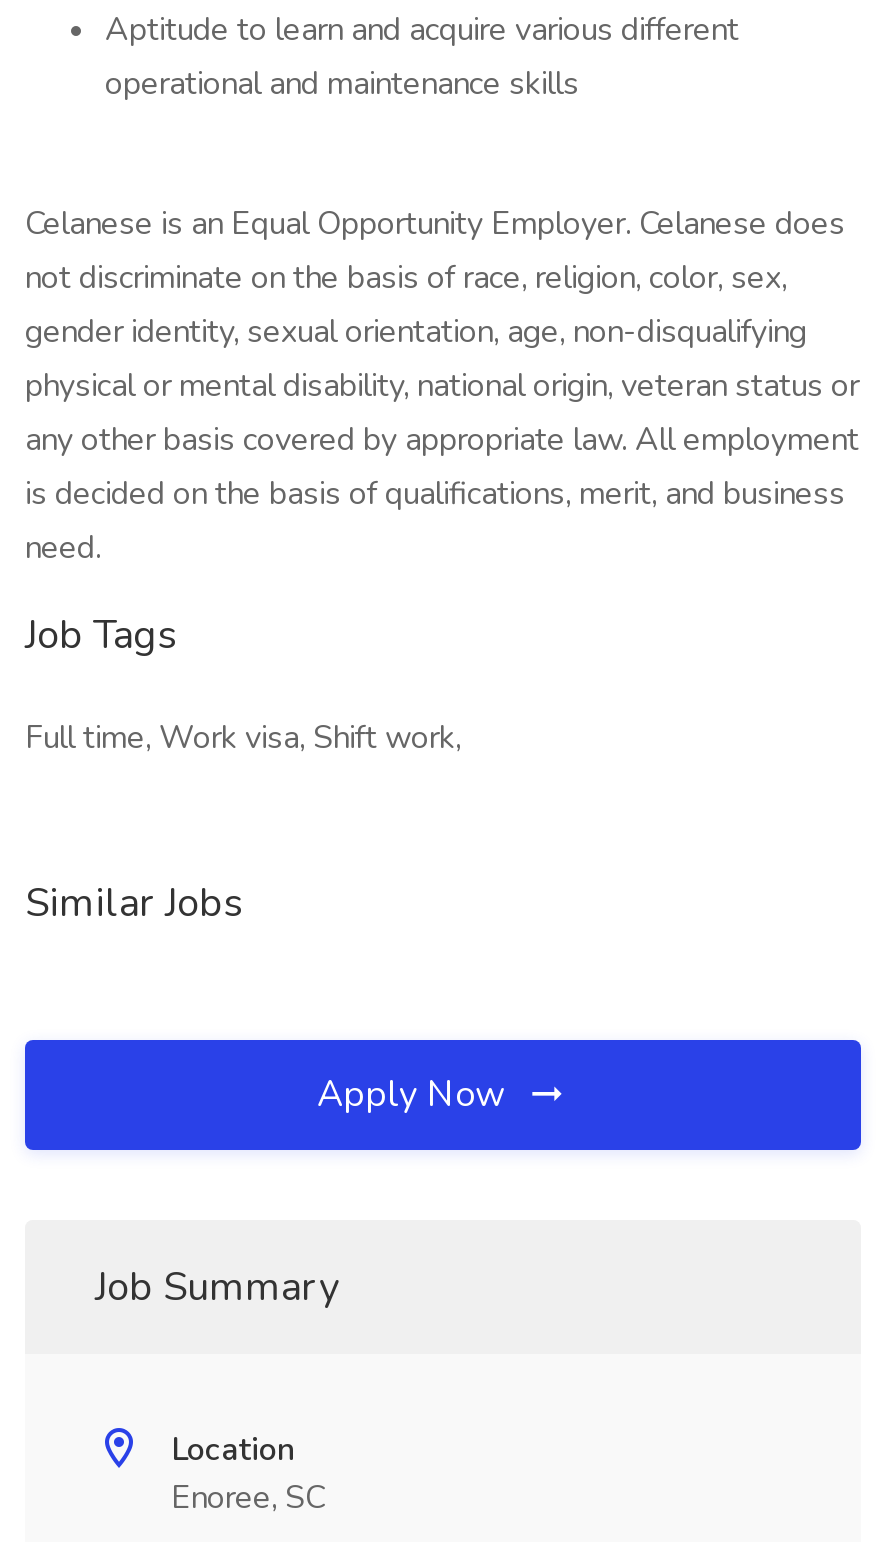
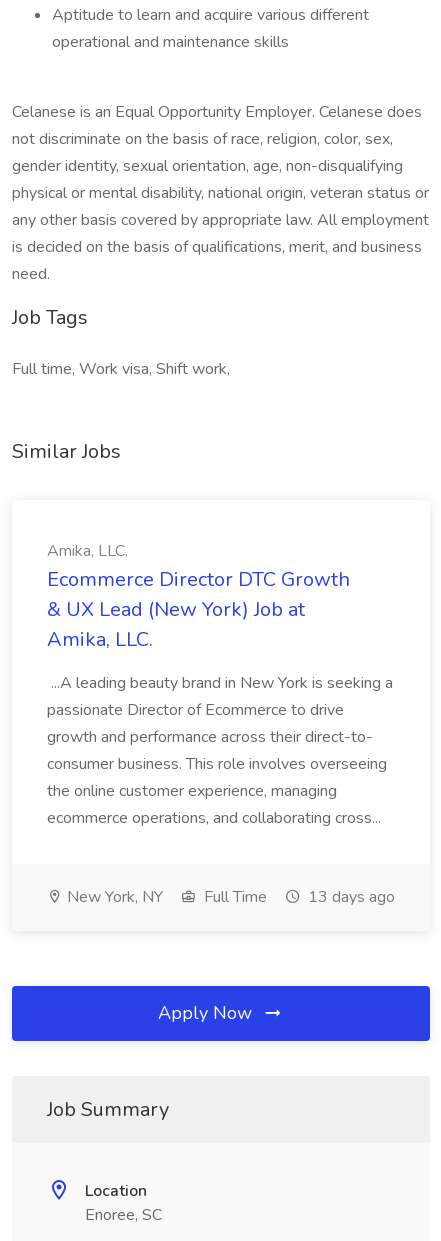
+ Amika, LLC.
+ Ecommerce Director DTC Growth
+ & UX Lead (New York) Job at
+ Amika, LLC.
+ ...A leading beauty brand in New York is seeking a
+ passionate Director of Ecommerce to drive
+ growth and performance across their direct-to-
+ consumer business. This role involves overseeing
+ the online customer experience, managing
+ ecommerce operations, and collaborating cross...

+ New York, NY
+ Full Time
+ 13 days ago
